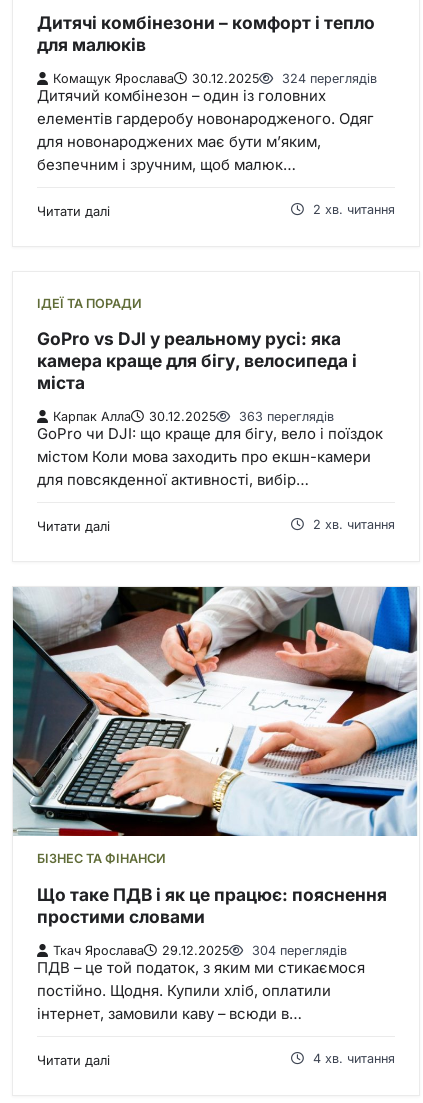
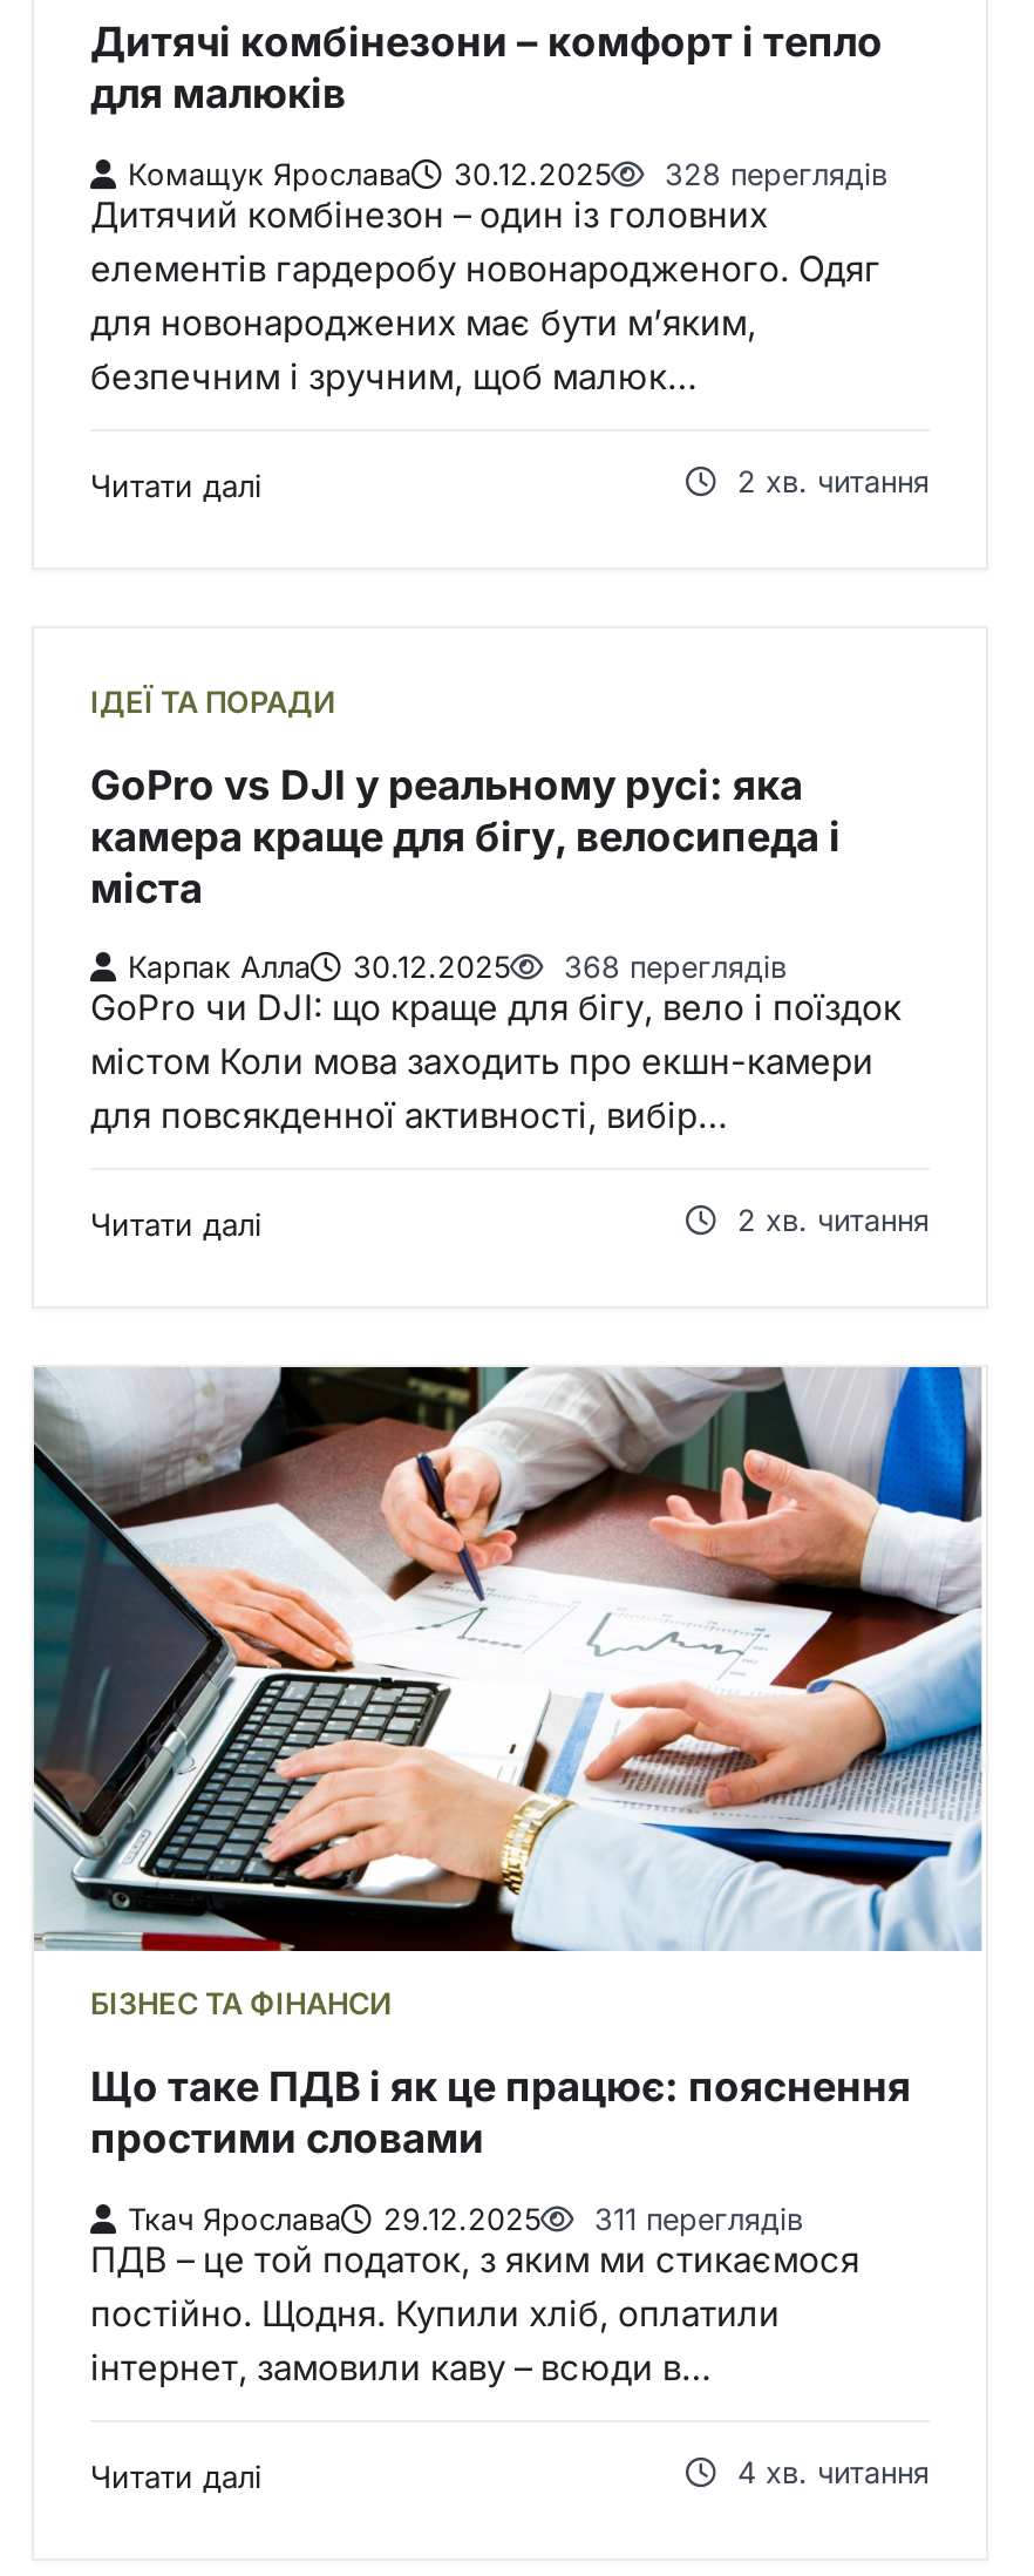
- Комащук Ярослава 30.12.2025 324 переглядів
+ Комащук Ярослава 30.12.2025 328 переглядів

- Карпак Алла 30.12.2025 363 переглядів
+ Карпак Алла 30.12.2025 368 переглядів

- Ткач Ярослава 29.12.2025 304 переглядів
+ Ткач Ярослава 29.12.2025 311 переглядів
